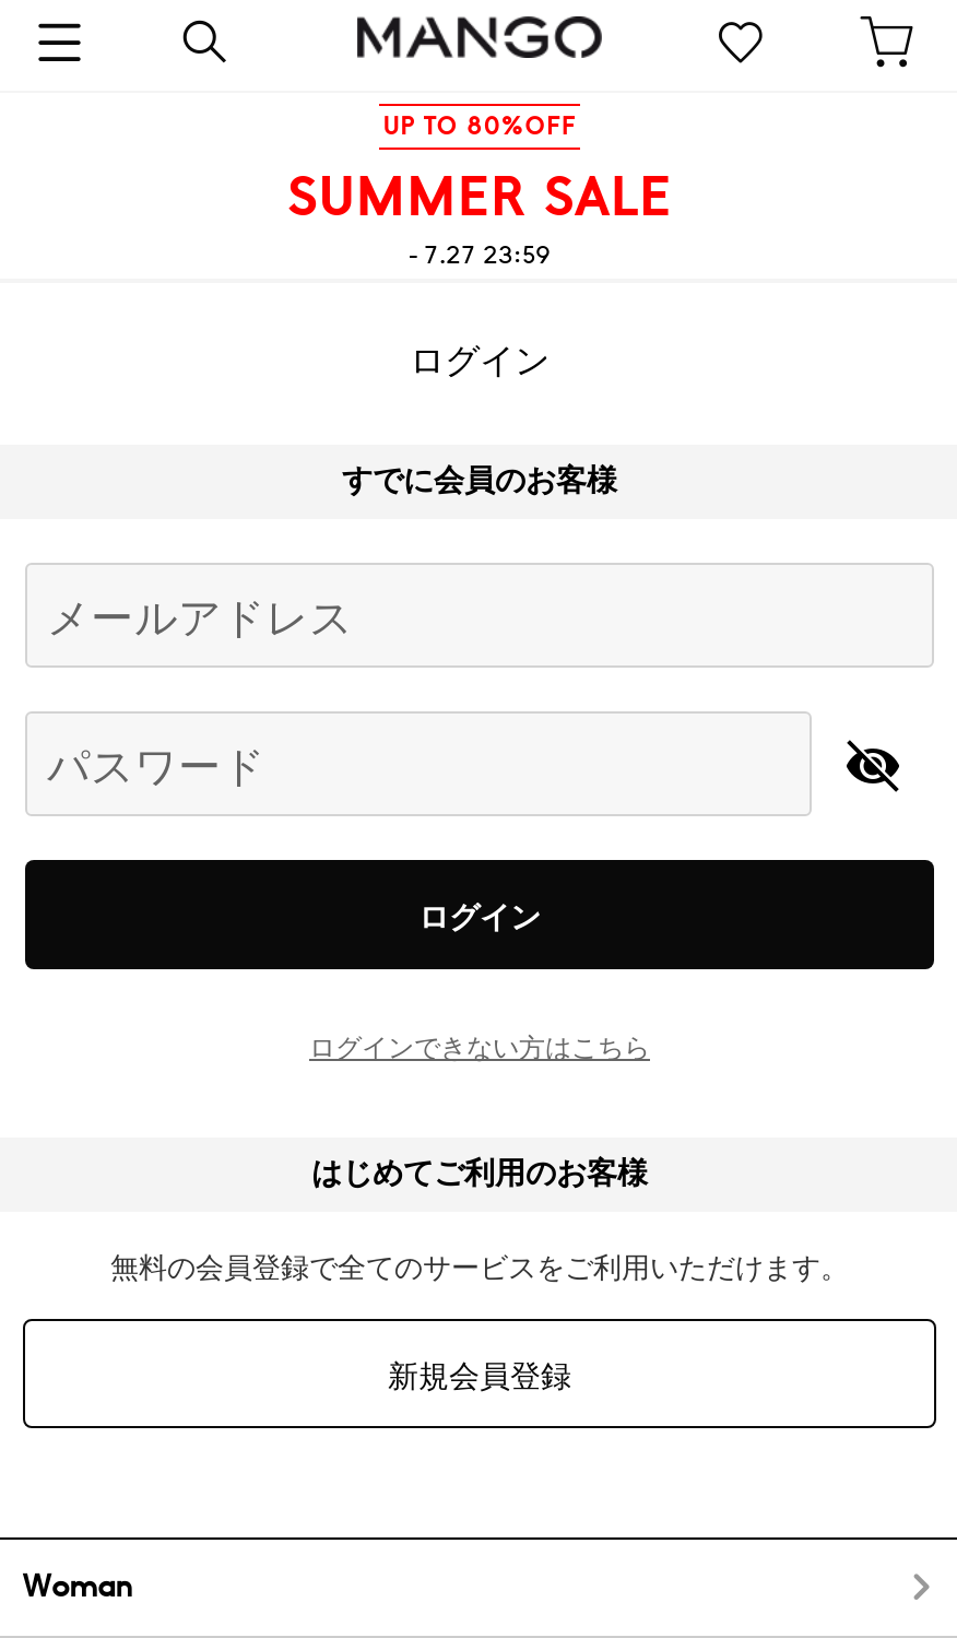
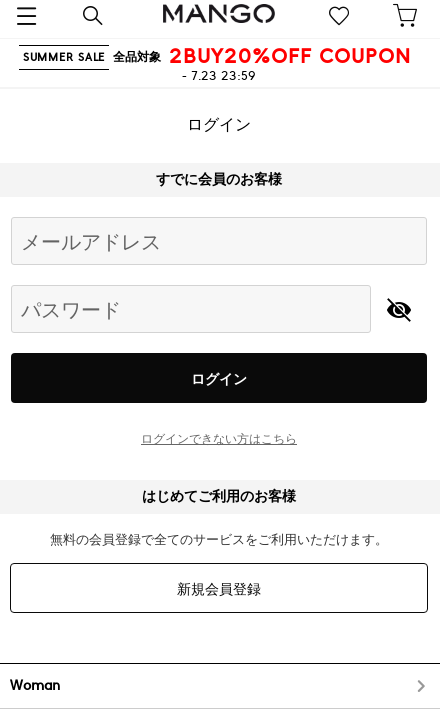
- UP TO 80%OFF
- SUMMER SALE
- - 7.27 23:59
+ SUMMER SALE 全品対象 2BUY20%OFF COUPON
+ - 7.23 23:59
